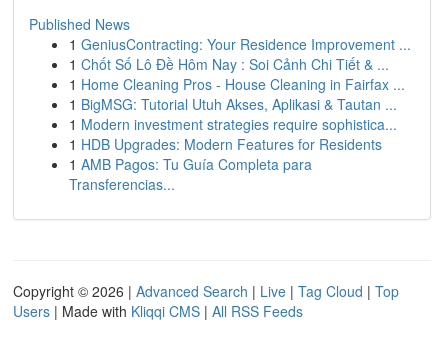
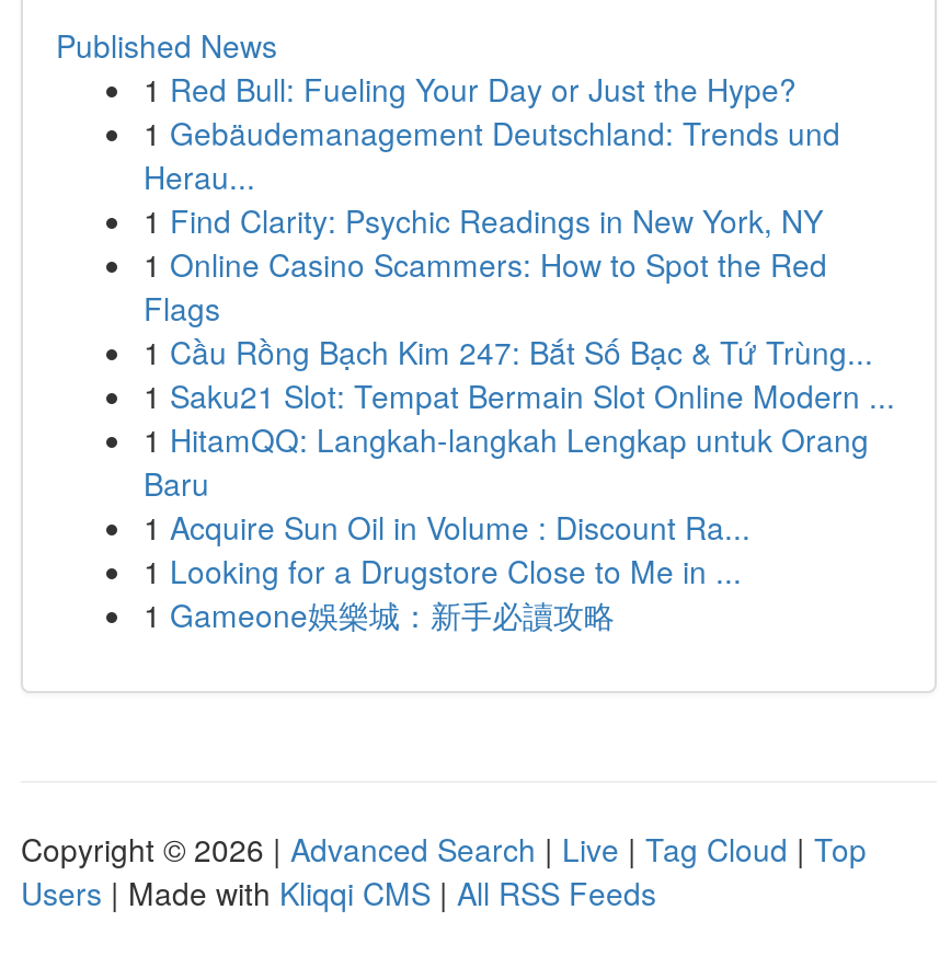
- 1 GeniusContracting: Your Residence Improvement ...
- 1 Chốt Số Lô Đề Hôm Nay : Soi Cảnh Chi Tiết & ...
- 1 Home Cleaning Pros - House Cleaning in Fairfax ...
- 1 BigMSG: Tutorial Utuh Akses, Aplikasi & Tautan ...
- 1 Modern investment strategies require sophistica...
- 1 HDB Upgrades: Modern Features for Residents
- 1 AMB Pagos: Tu Guía Completa para
- Transferencias...
+ 1 Red Bull: Fueling Your Day or Just the Hype?
+ 1 Gebäudemanagement Deutschland: Trends und
+ Herau...
+ 1 Find Clarity: Psychic Readings in New York, NY
+ 1 Online Casino Scammers: How to Spot the Red
+ Flags
+ 1 Cầu Rồng Bạch Kim 247: Bắt Số Bạc & Tứ Trùng...
+ 1 Saku21 Slot: Tempat Bermain Slot Online Modern ...
+ 1 HitamQQ: Langkah-langkah Lengkap untuk Orang
+ Baru
+ 1 Acquire Sun Oil in Volume : Discount Ra...
+ 1 Looking for a Drugstore Close to Me in ...
+ 1 Gameone娛樂城：新手必讀攻略
